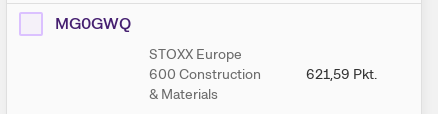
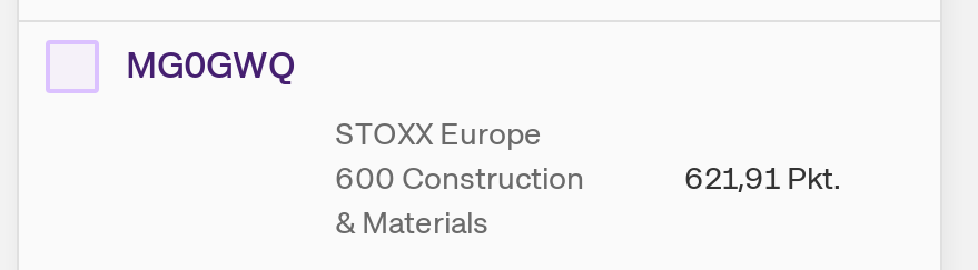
- 621,59 Pkt.
+ 621,91 Pkt.
